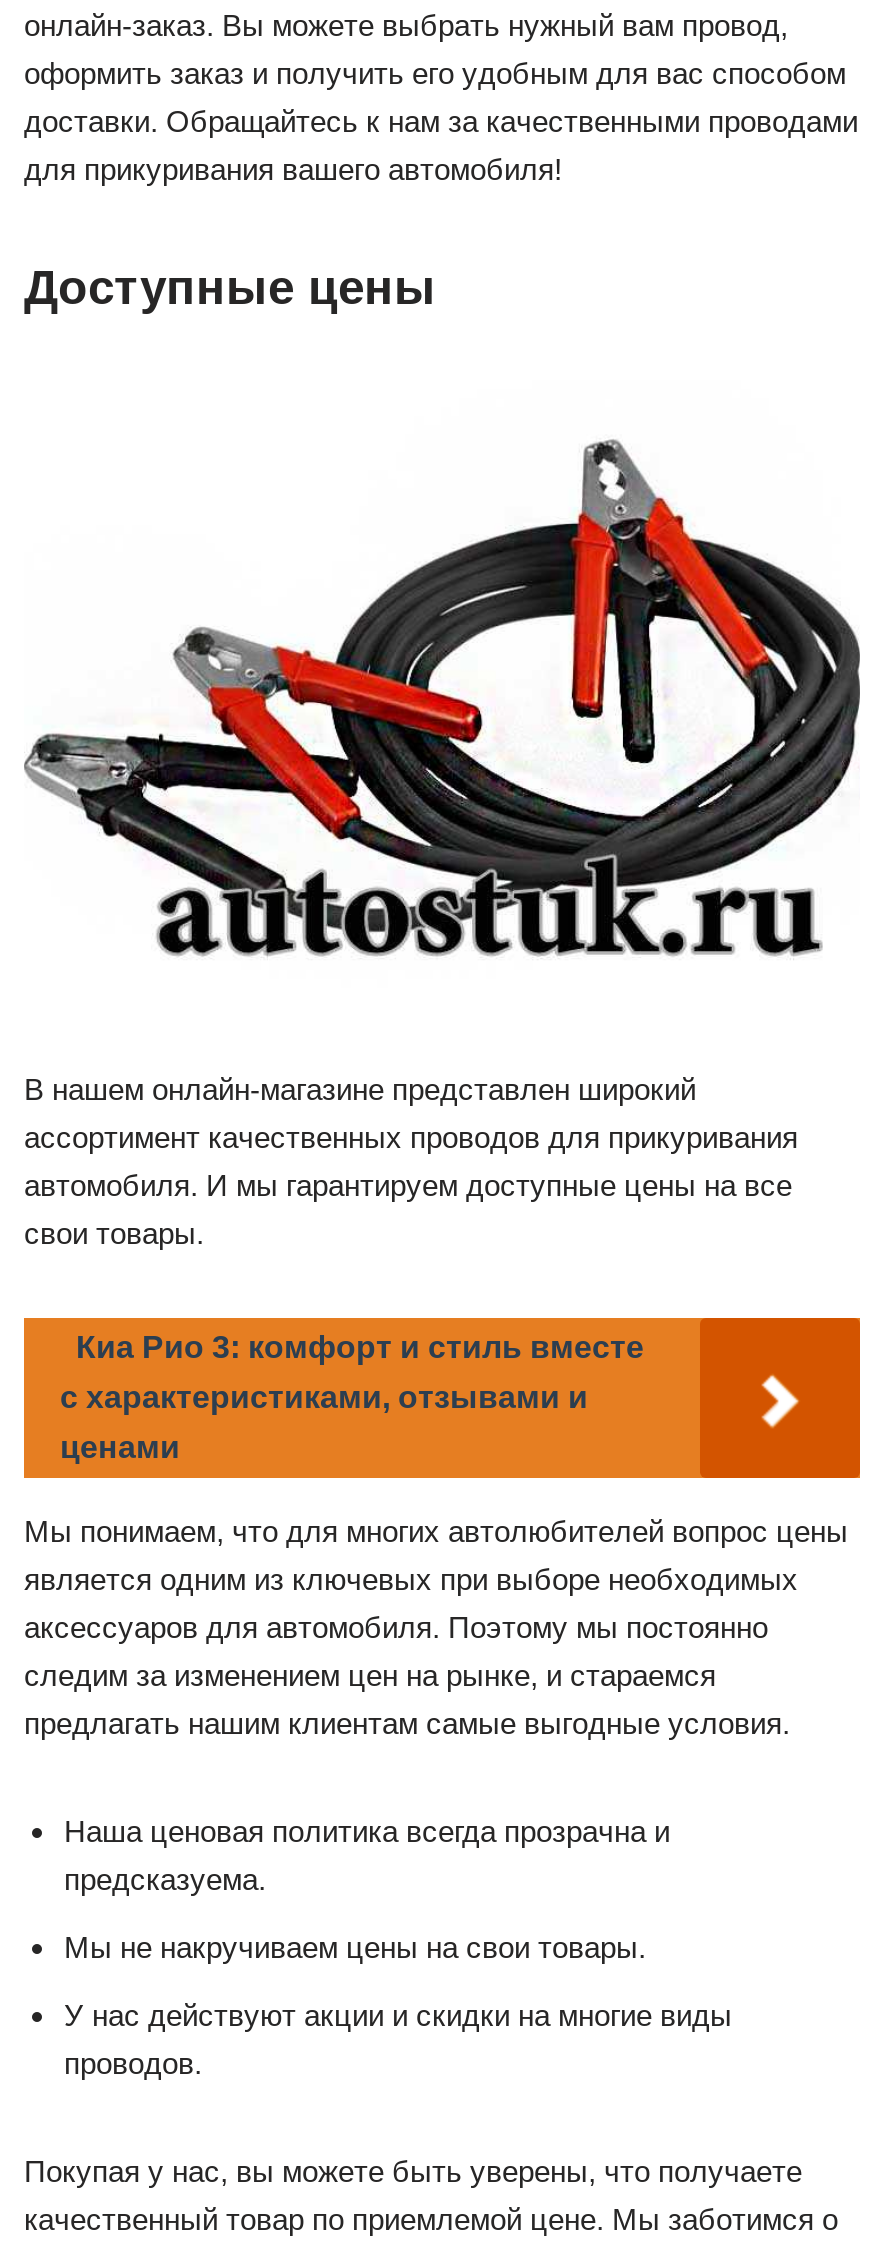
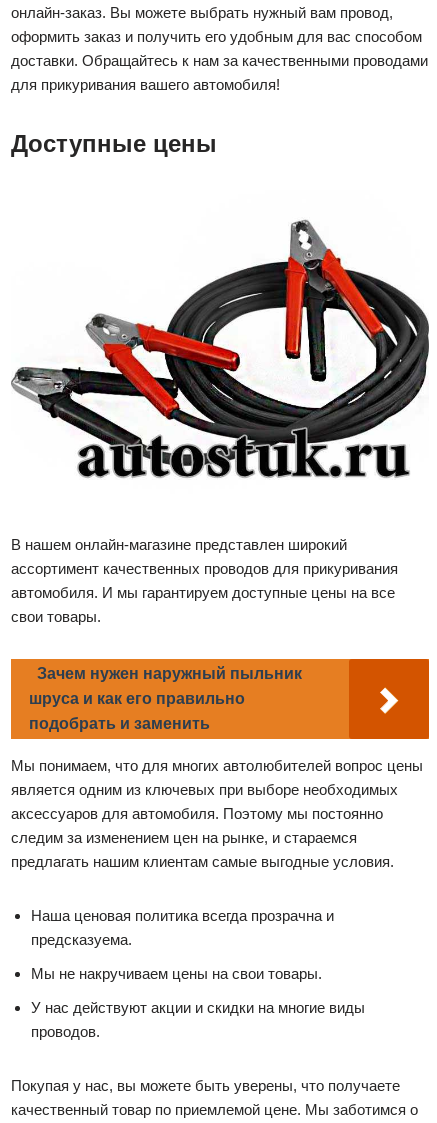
- Киа Рио 3: комфорт и стиль вместе
+ Зачем нужен наружный пыльник

- с характеристиками, отзывами и
+ шруса и как его правильно

- ценами
+ подобрать и заменить
